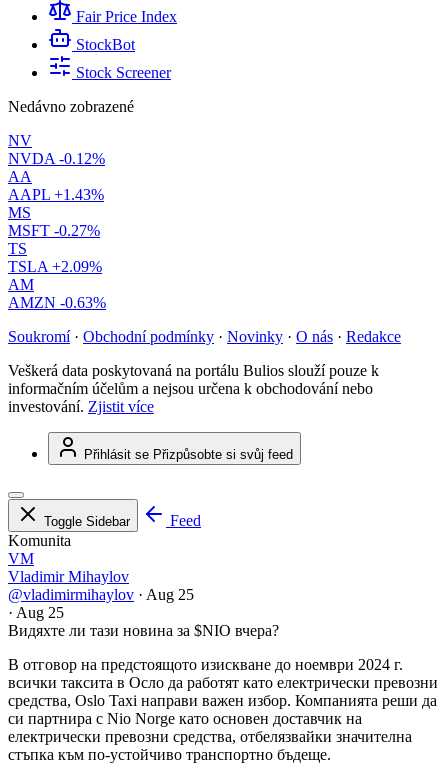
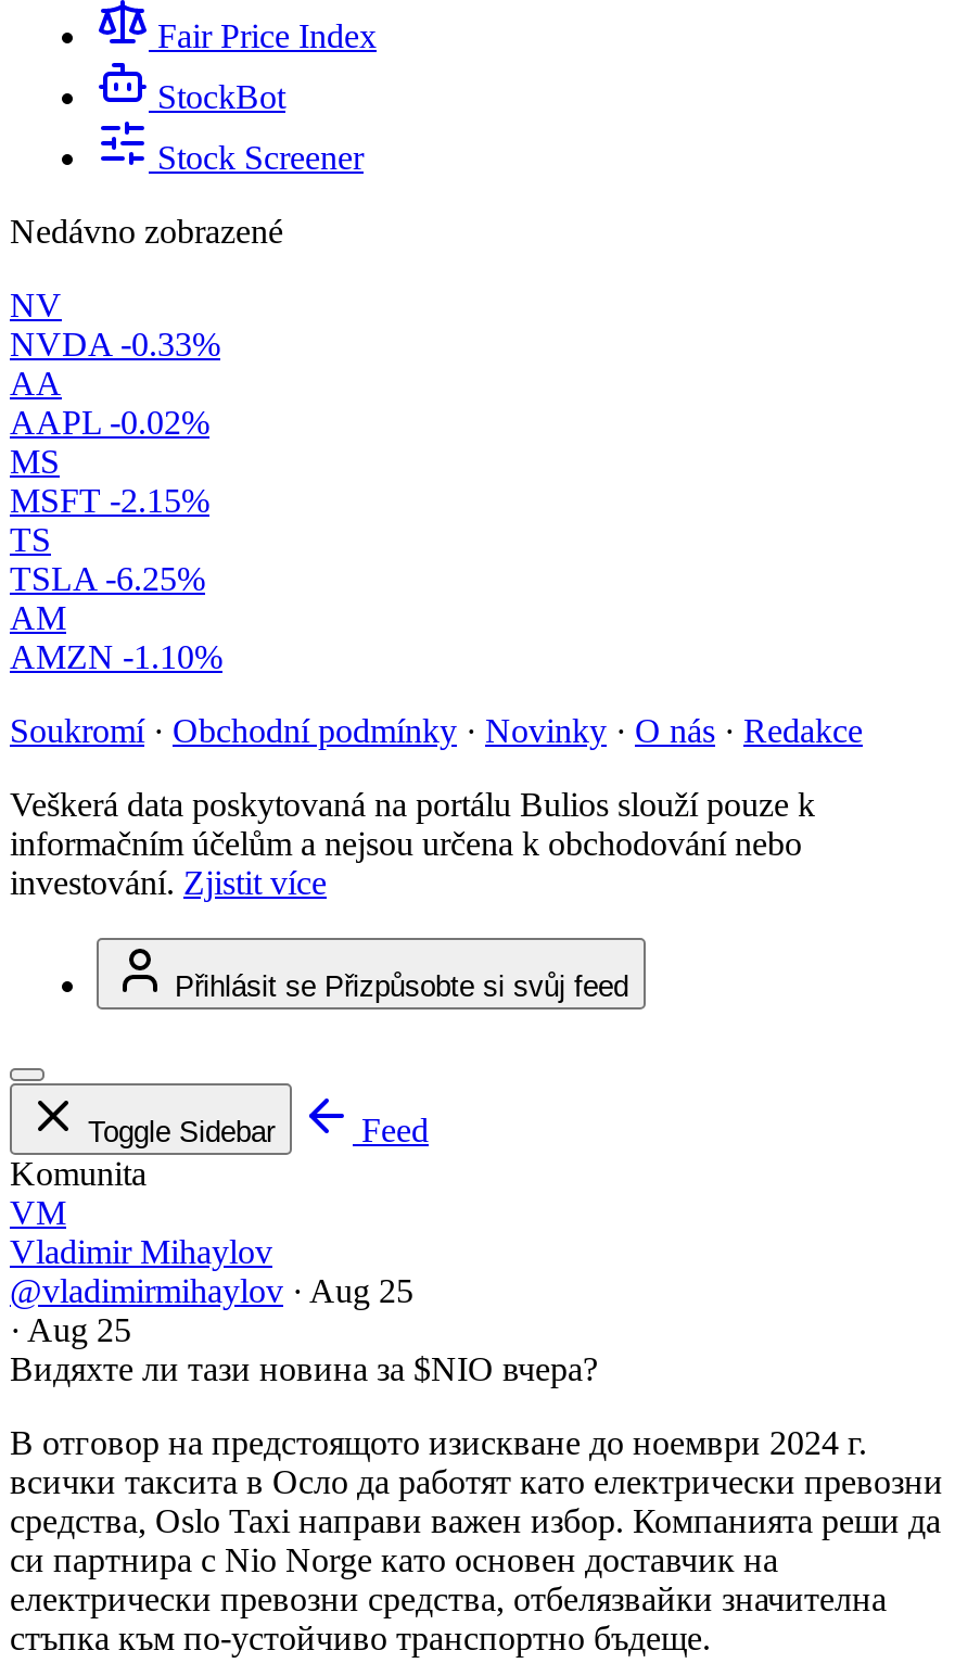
- NVDA -0.12%
+ NVDA -0.33%

- AAPL +1.43%
+ AAPL -0.02%

- MSFT -0.27%
+ MSFT -2.15%

- TSLA +2.09%
+ TSLA -6.25%

- AMZN -0.63%
+ AMZN -1.10%
